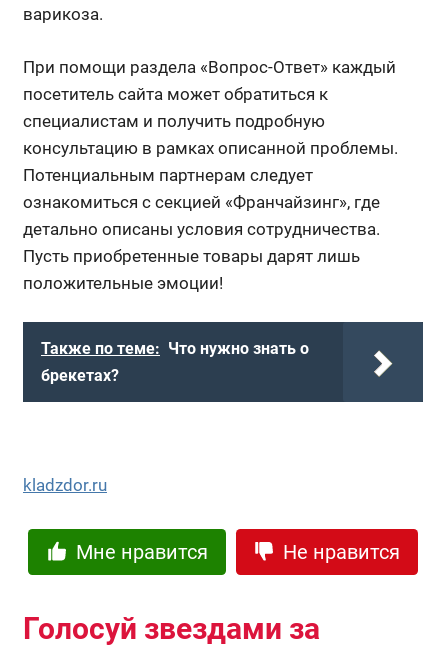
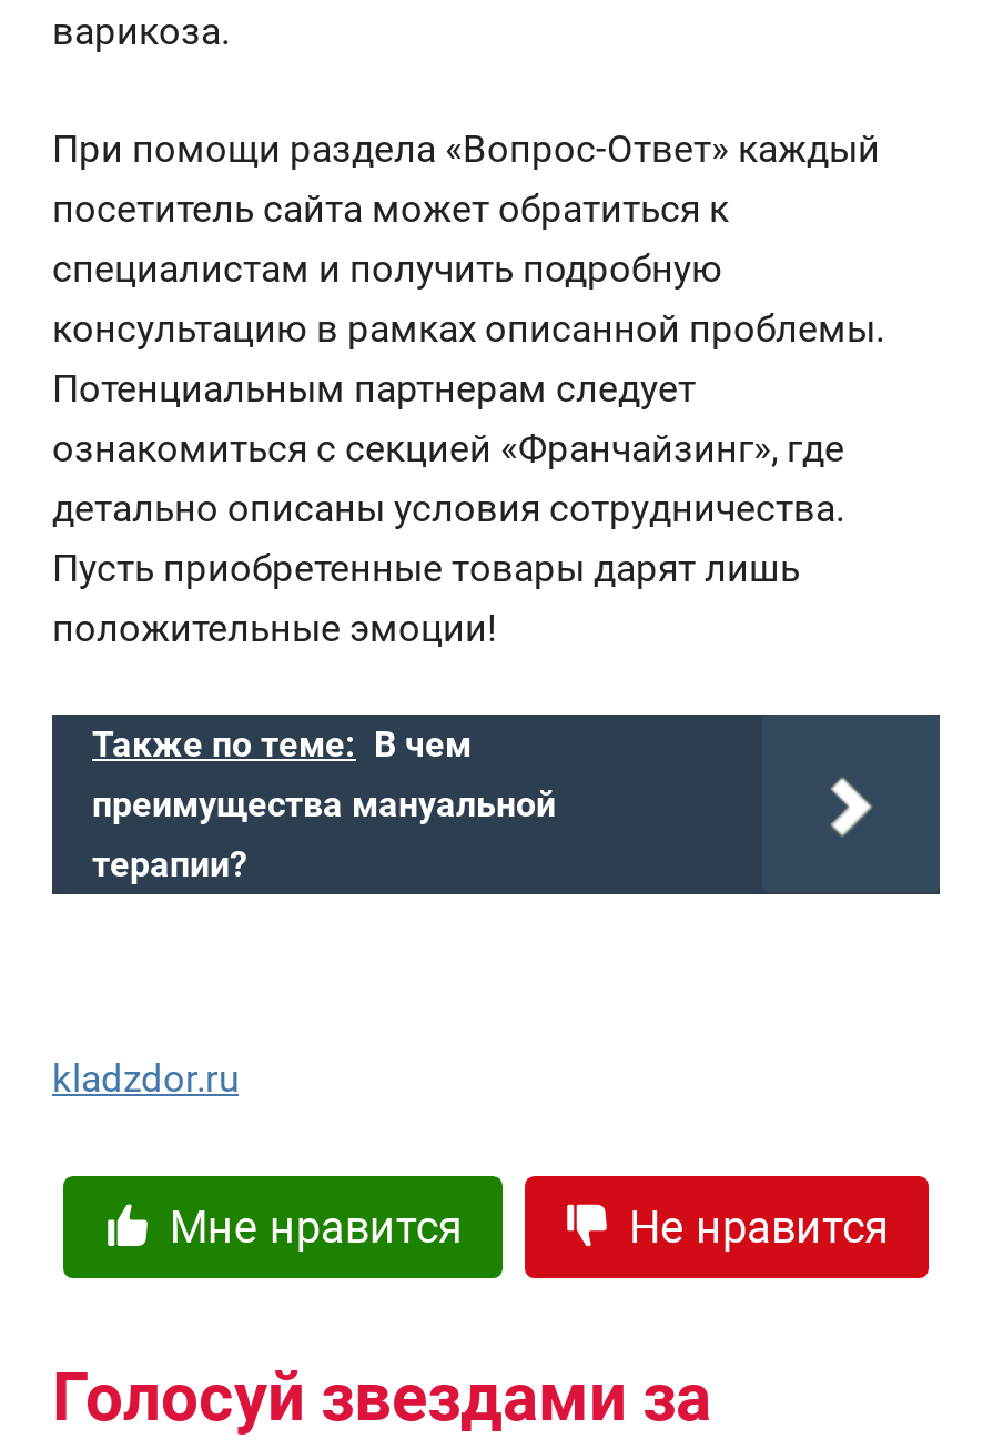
- Также по теме: Что нужно знать о
- брекетах?
+ Также по теме: В чем
+ преимущества мануальной
+ терапии?
